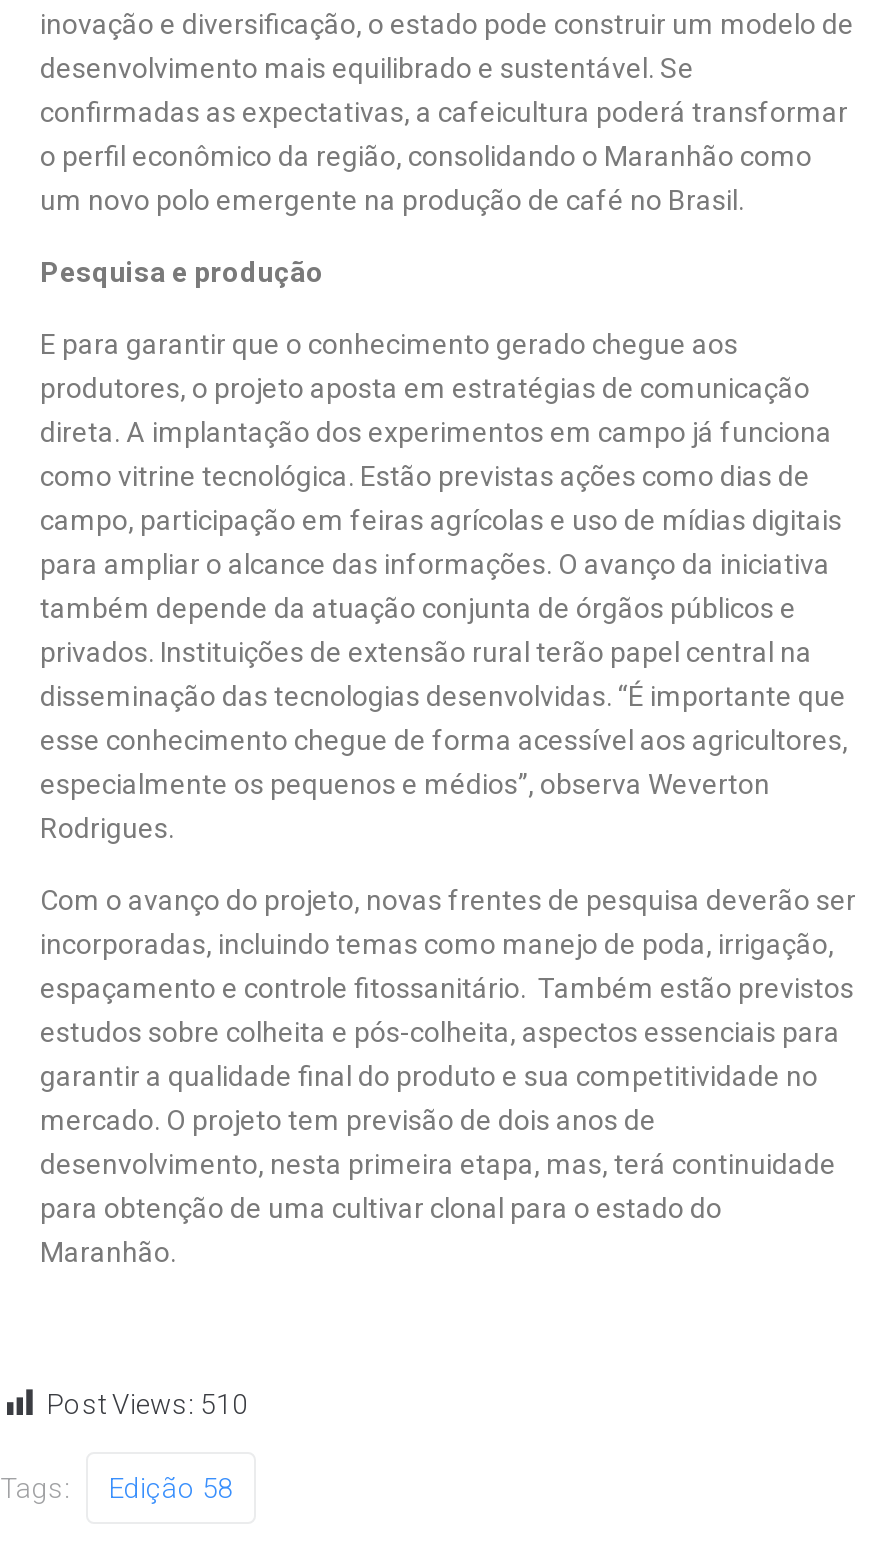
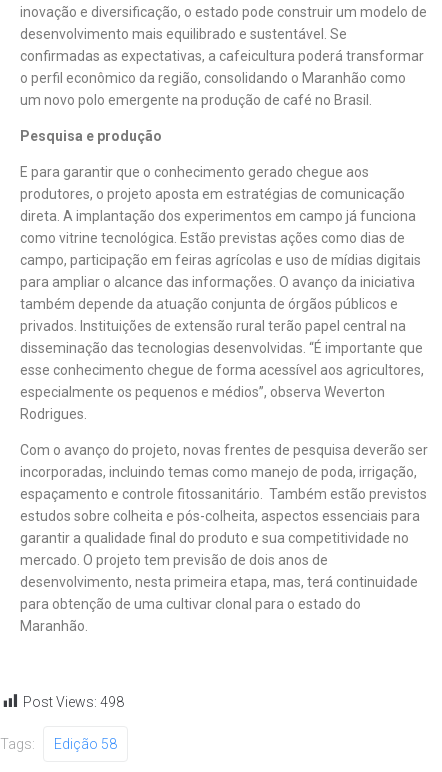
- Post Views: 510
+ Post Views: 498
